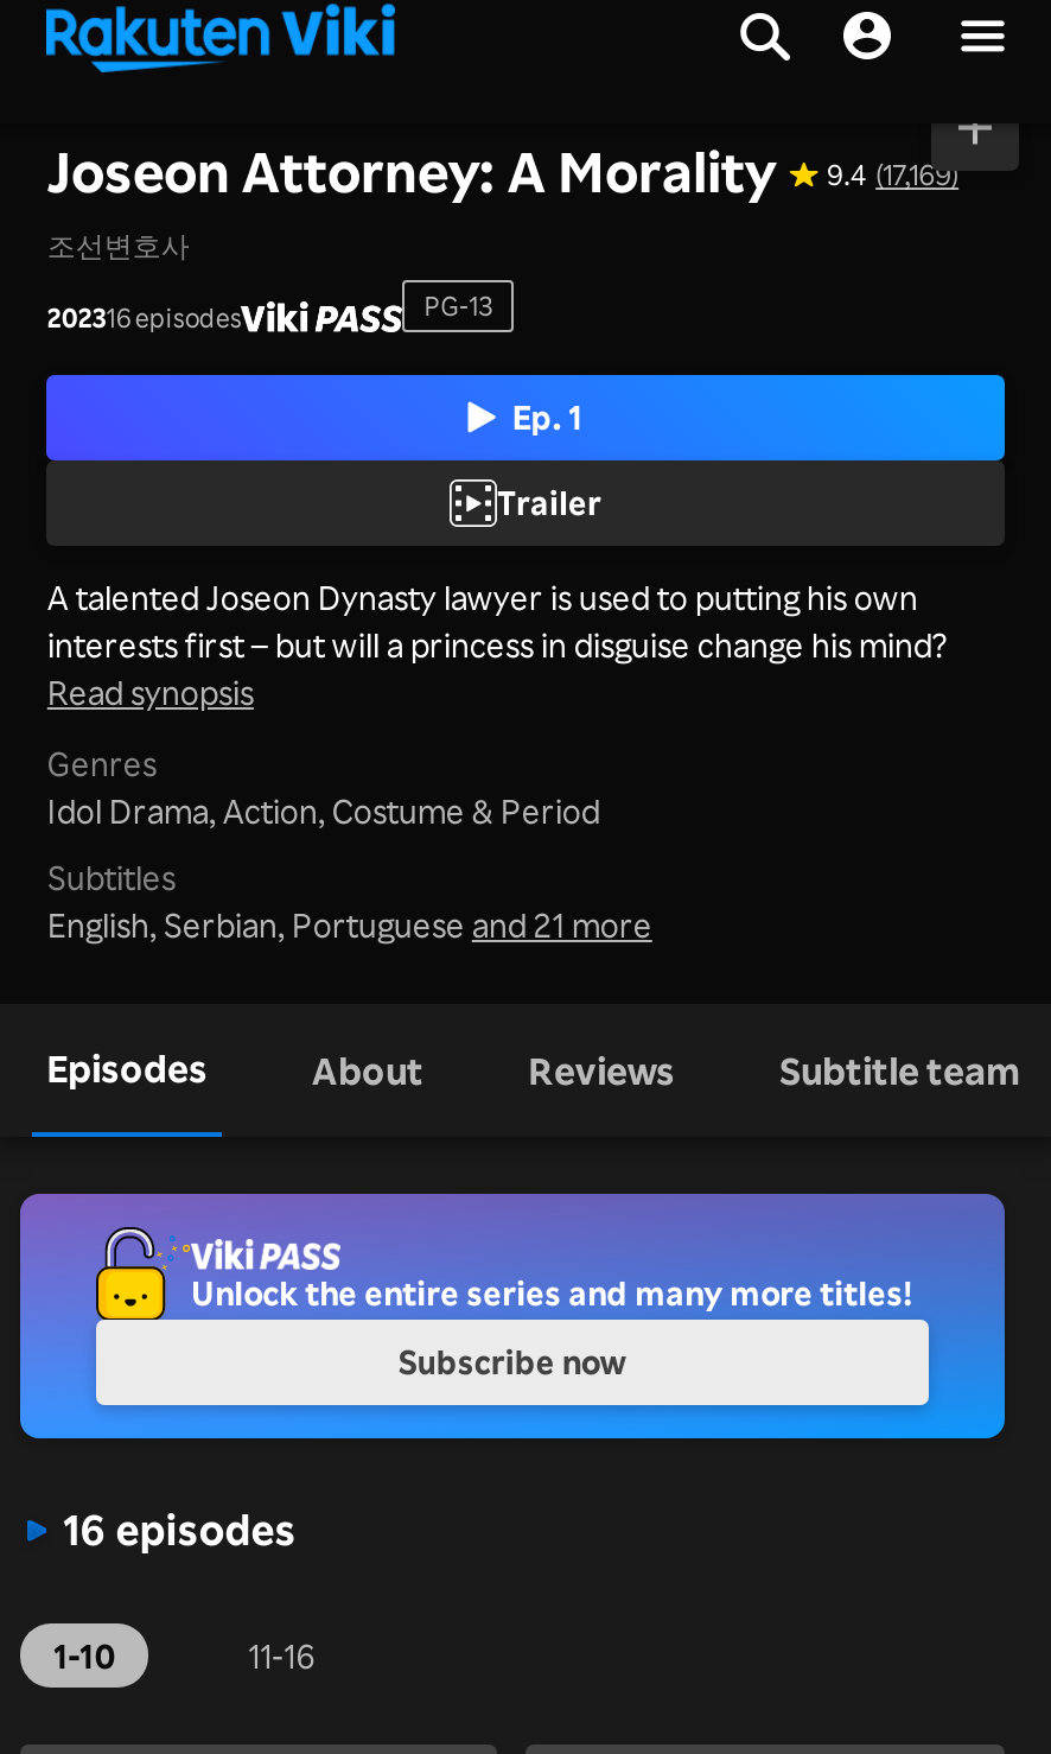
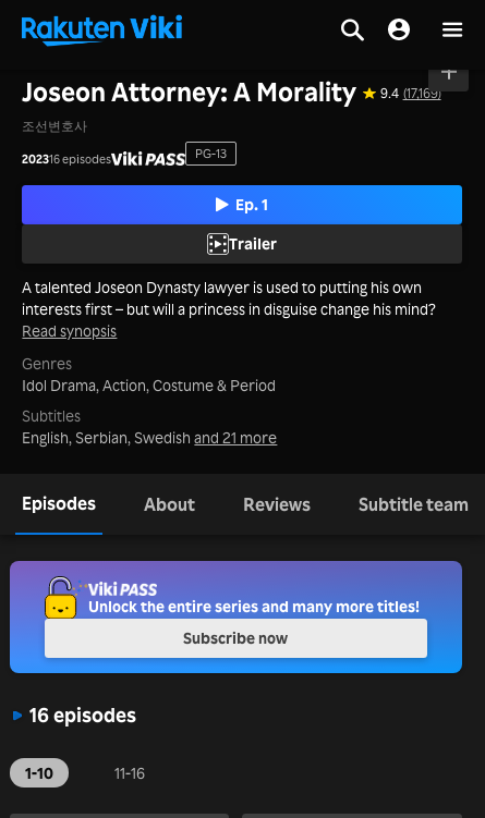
- English, Serbian, Portuguese and 21 more
+ English, Serbian, Swedish and 21 more
